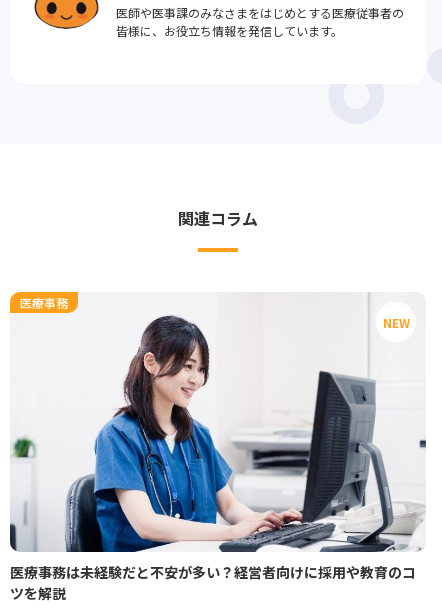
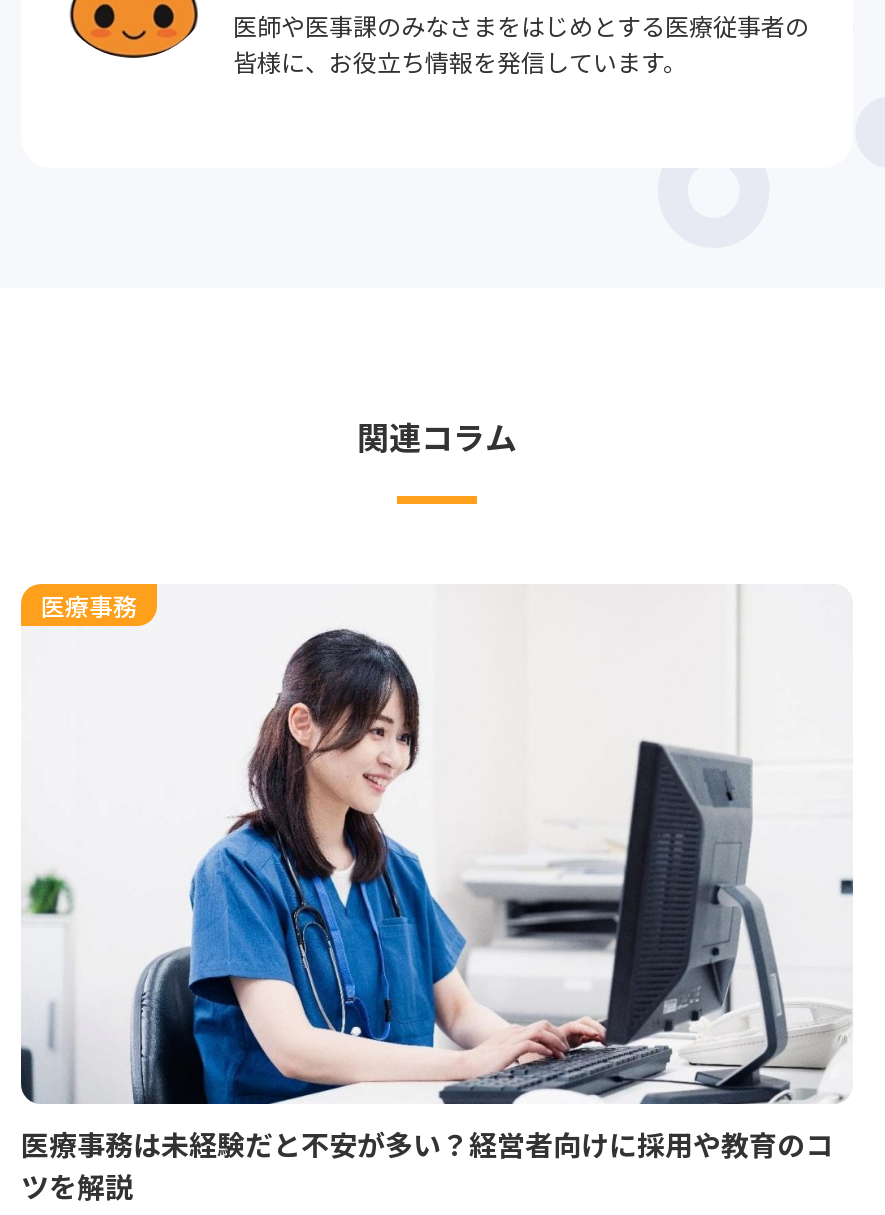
- NEW
